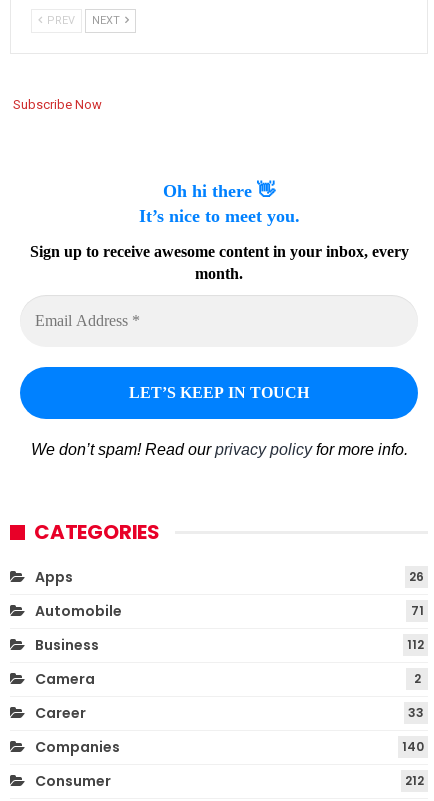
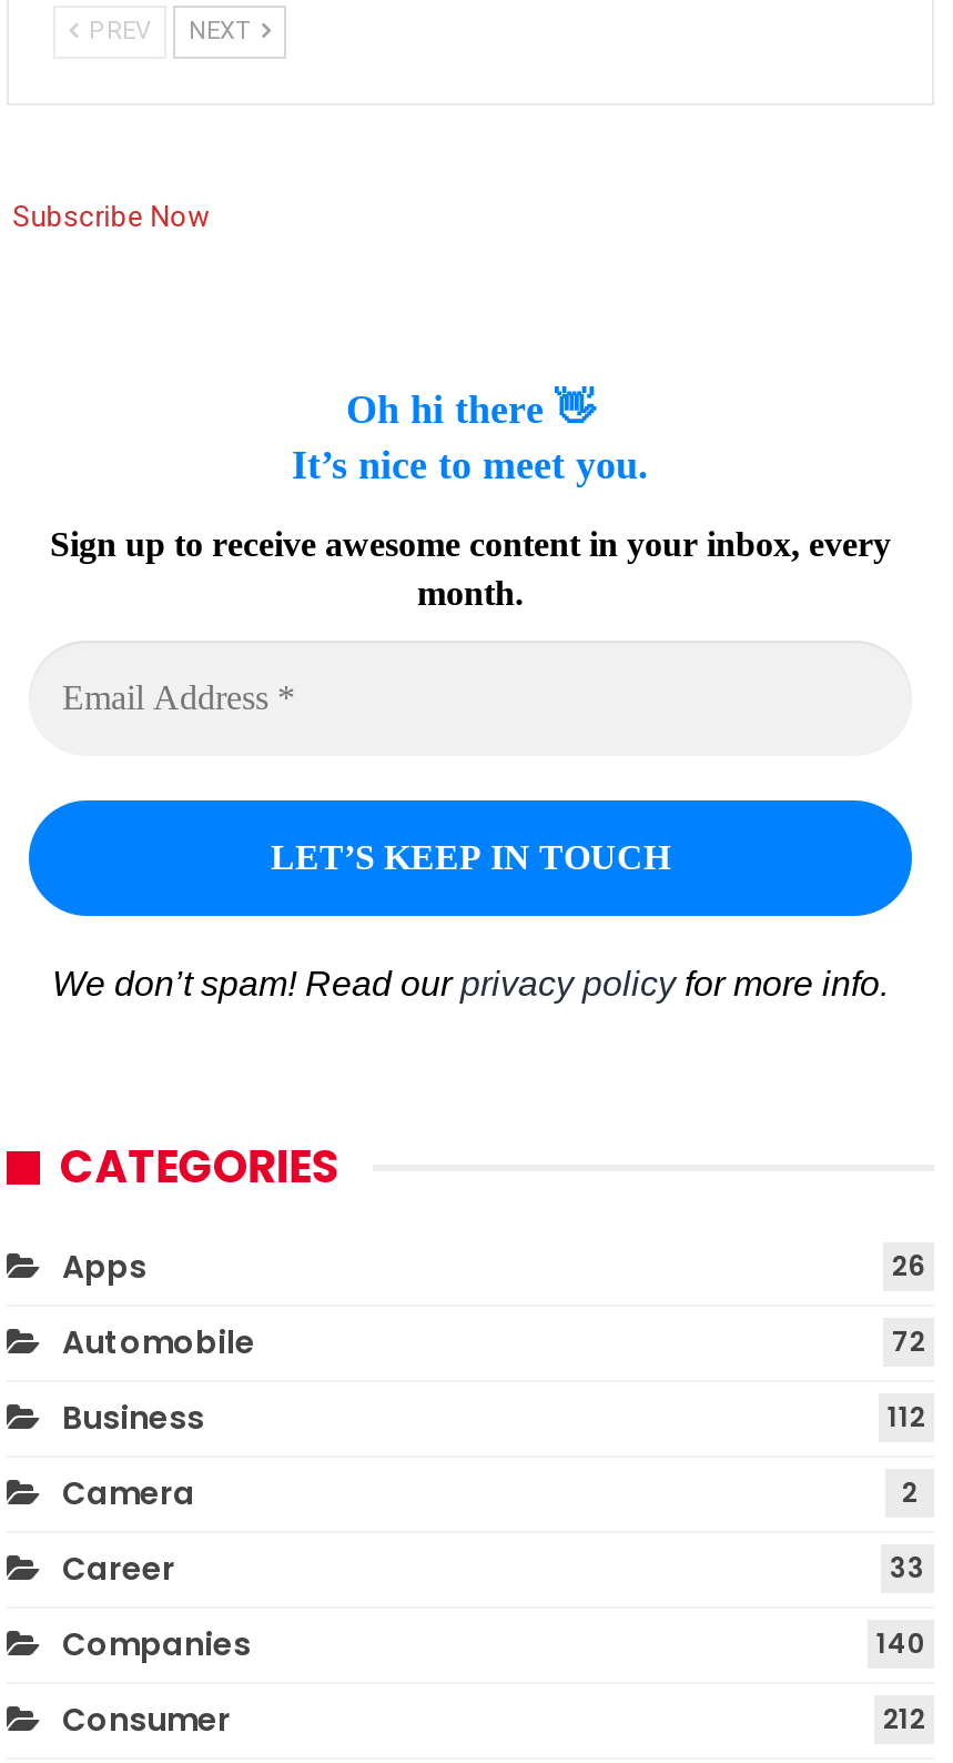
- 71
+ 72
